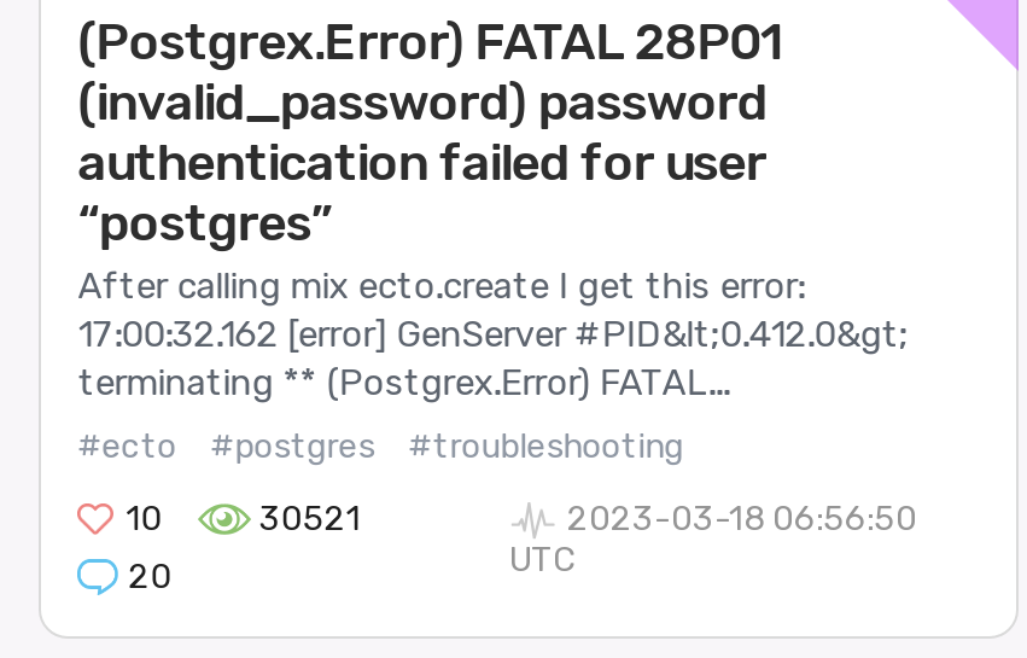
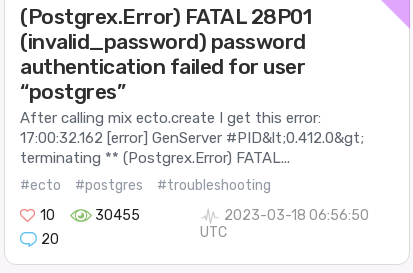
- 30521
+ 30455
